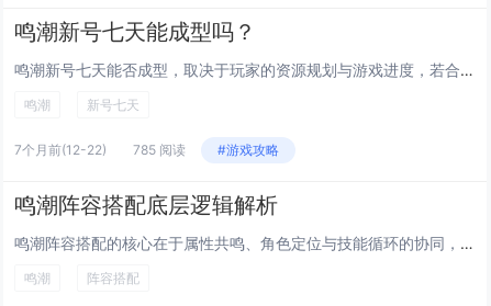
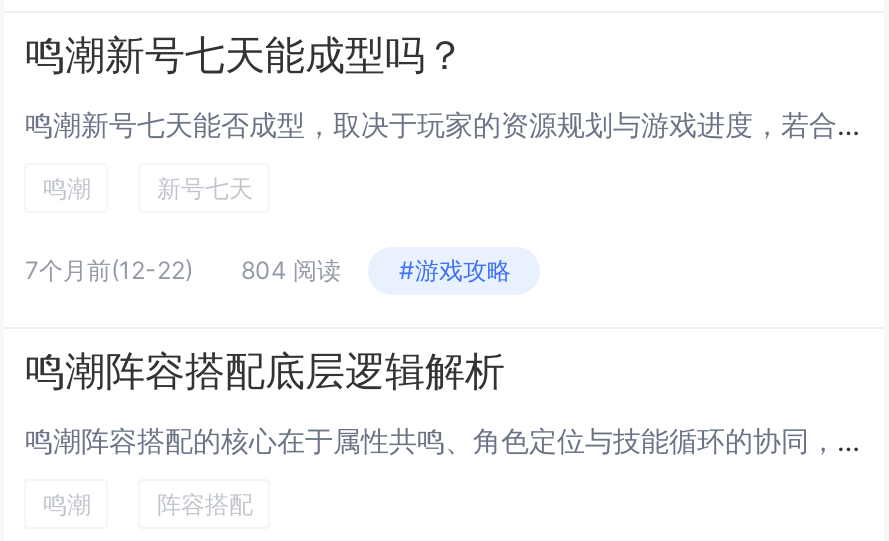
- 7个月前(12-22) 785 阅读 #游戏攻略
+ 7个月前(12-22) 804 阅读 #游戏攻略
